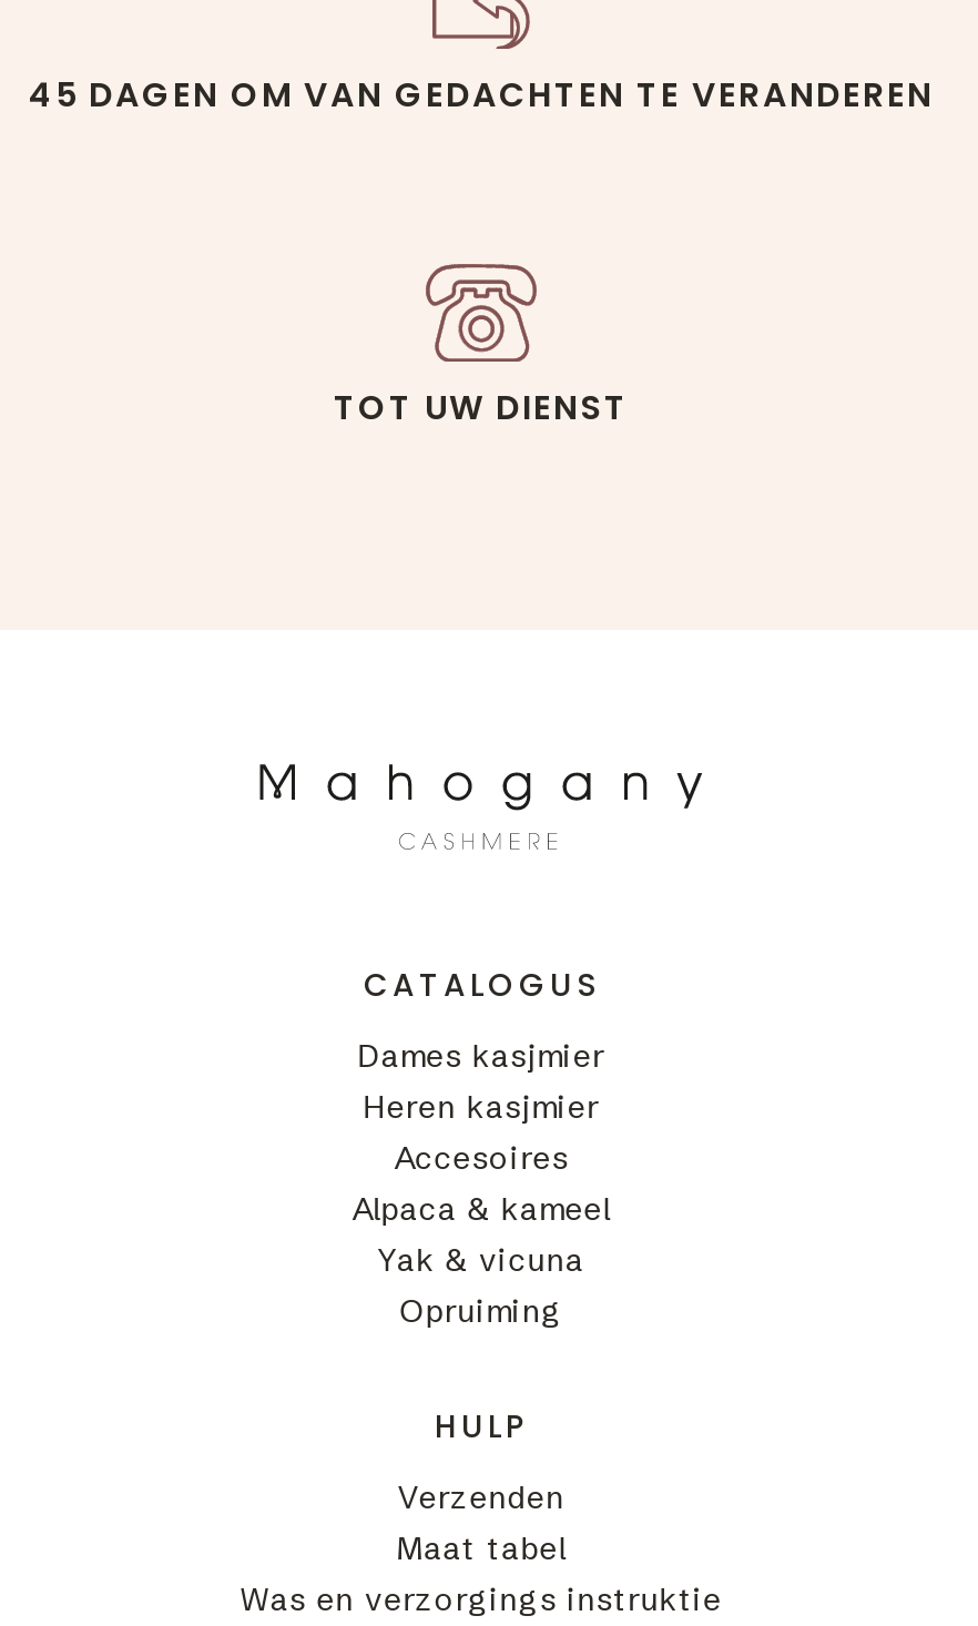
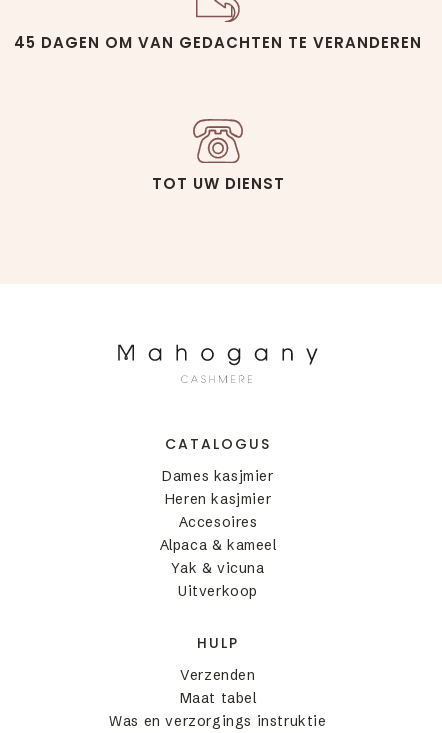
- Opruiming
+ Uitverkoop
